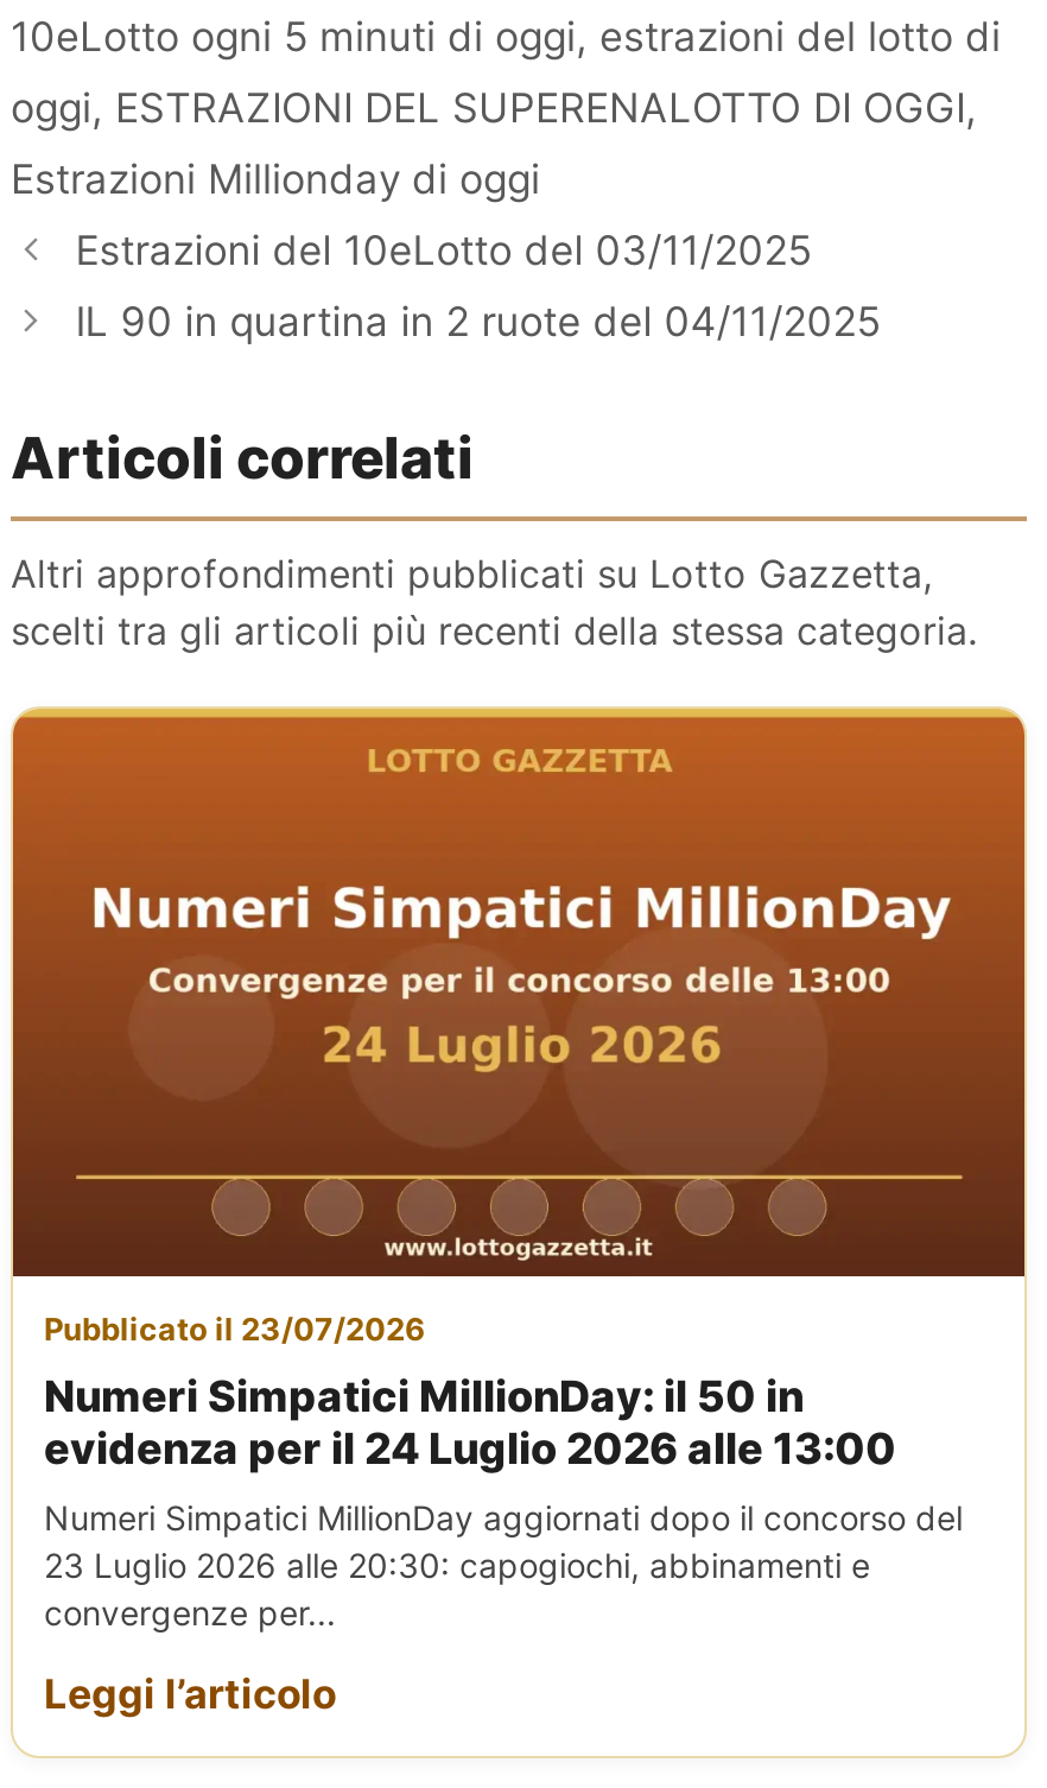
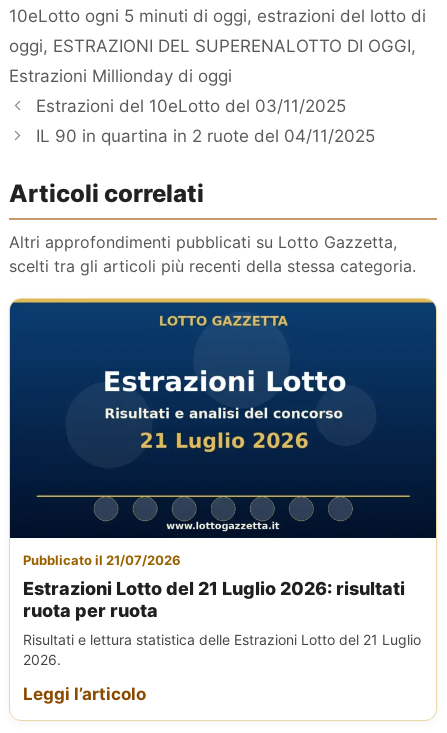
- [image]
- Pubblicato il 23/07/2026
+ [image]
+ Pubblicato il 21/07/2026

- Numeri Simpatici MillionDay: il 50 in
- evidenza per il 24 Luglio 2026 alle 13:00
+ Estrazioni Lotto del 21 Luglio 2026: risultati
+ ruota per ruota

- Numeri Simpatici MillionDay aggiornati dopo il concorso del
- 23 Luglio 2026 alle 20:30: capogiochi, abbinamenti e
- convergenze per...
+ Risultati e lettura statistica delle Estrazioni Lotto del 21 Luglio
+ 2026.
